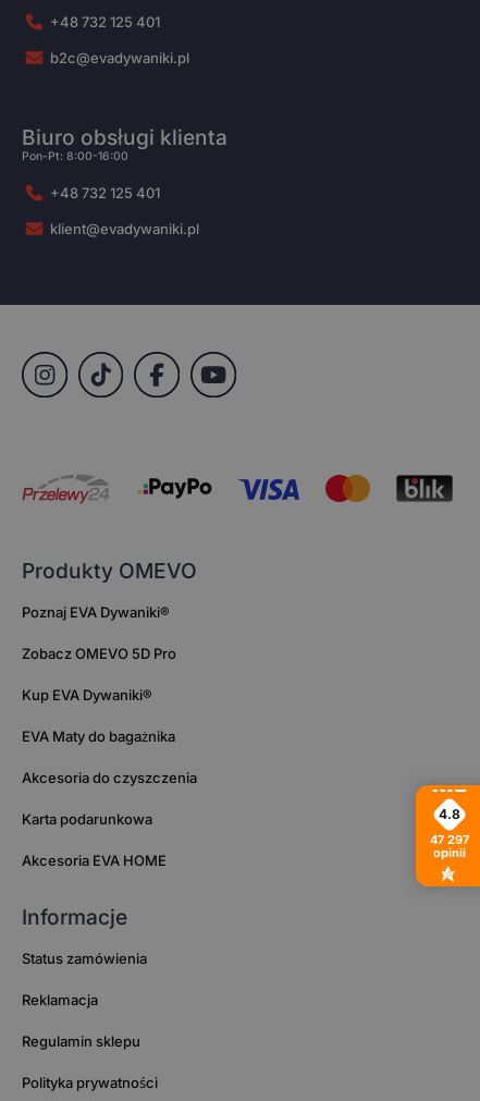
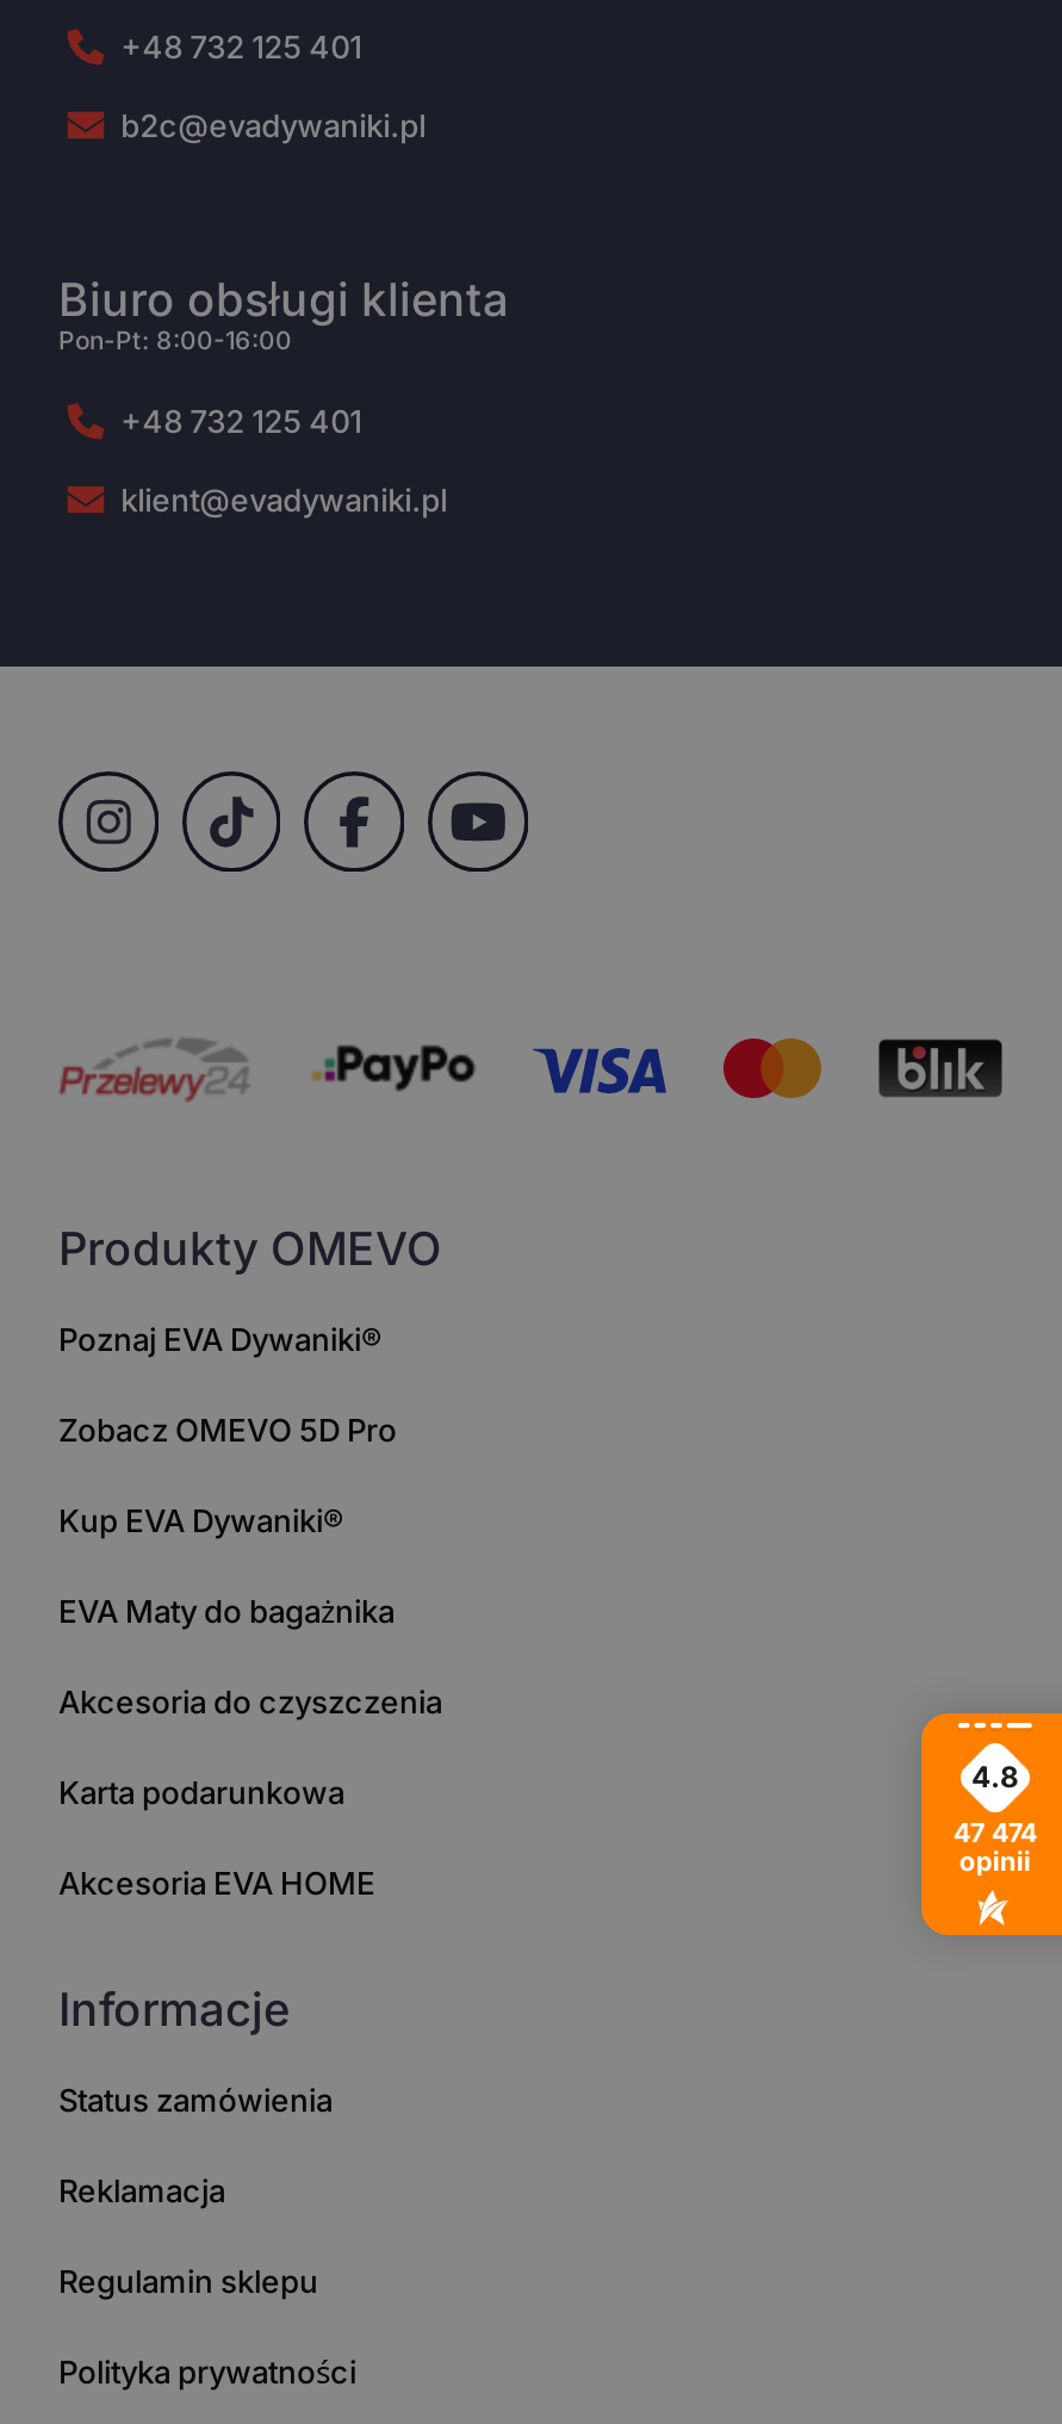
- 47 297
+ 47 474
